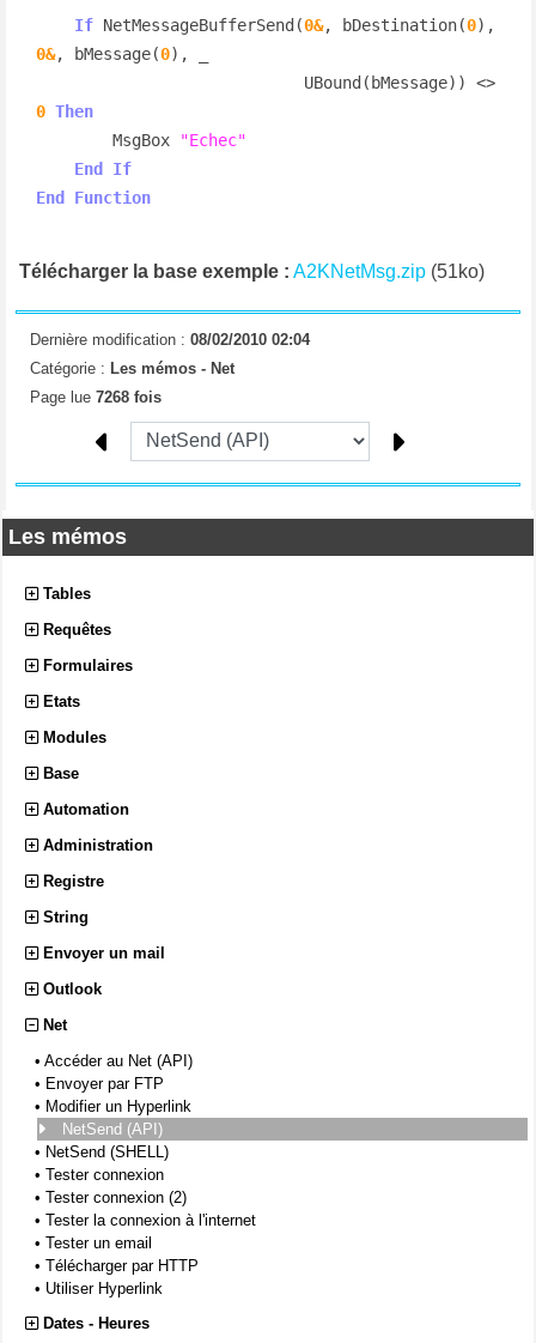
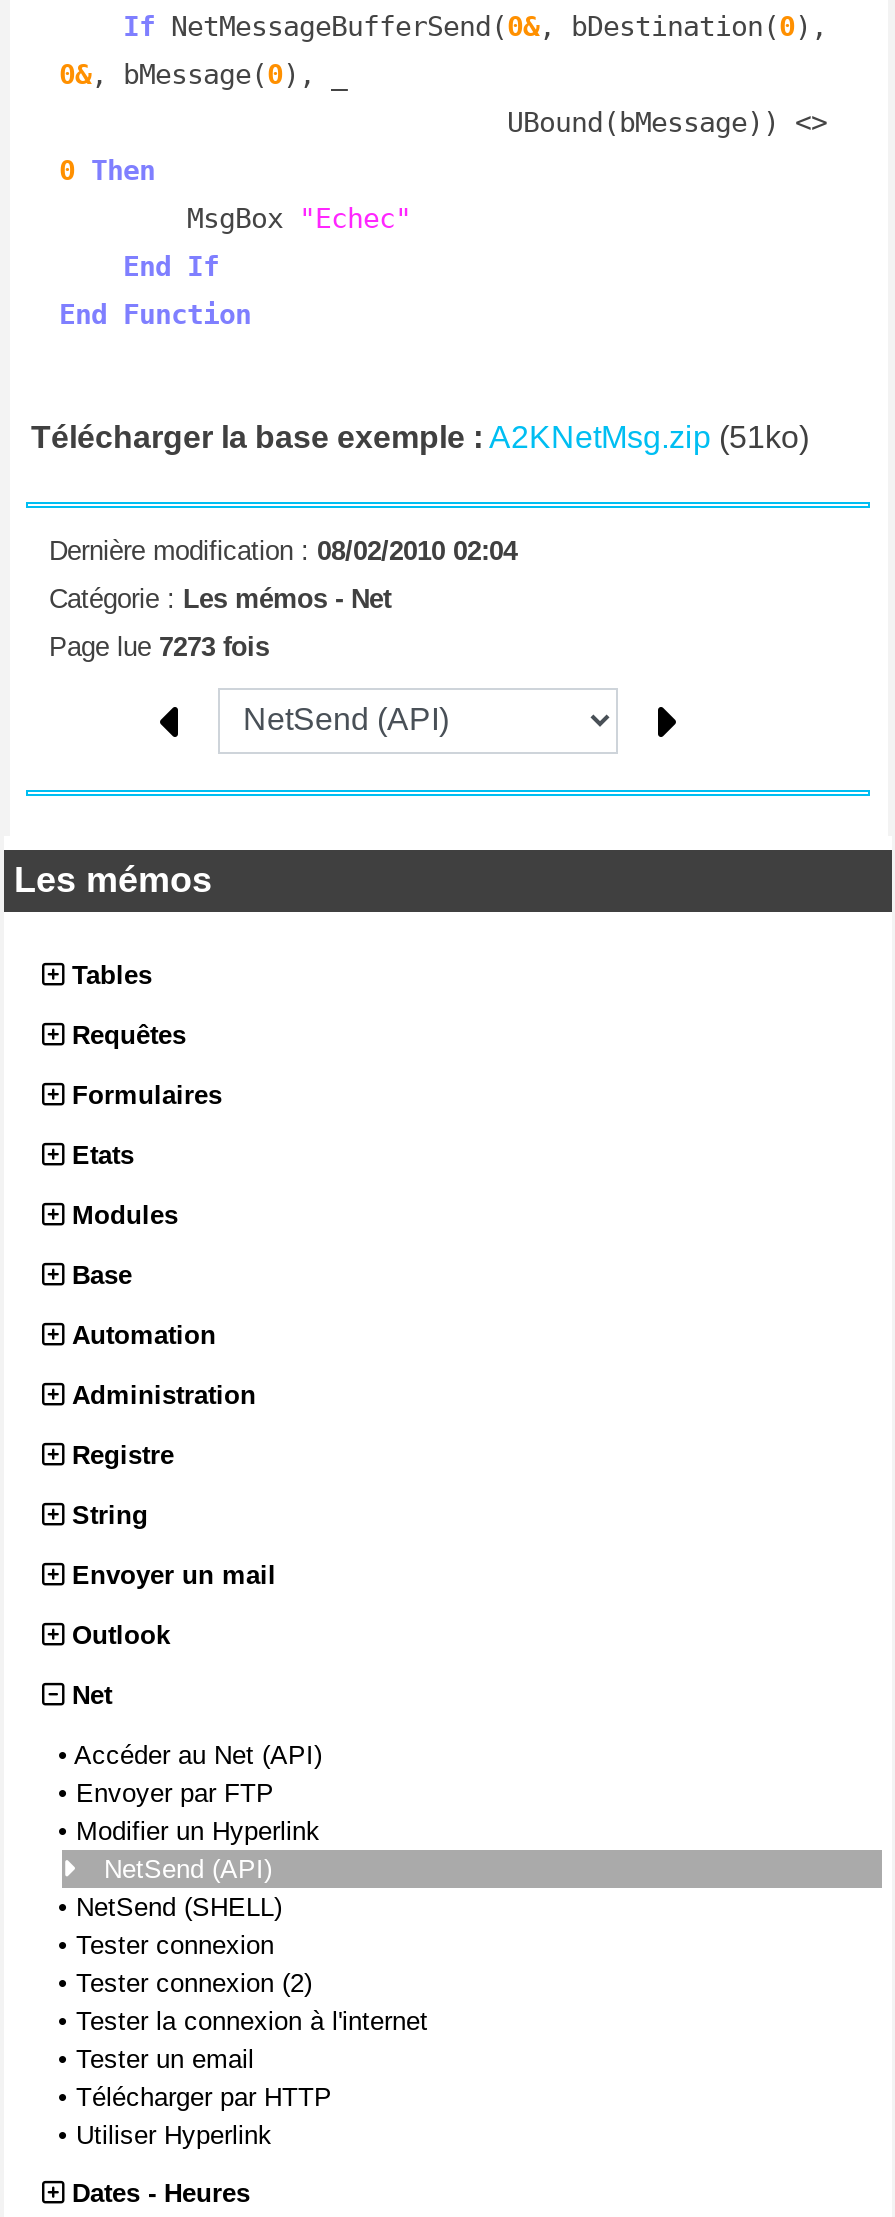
- Page lue 7268 fois
+ Page lue 7273 fois
